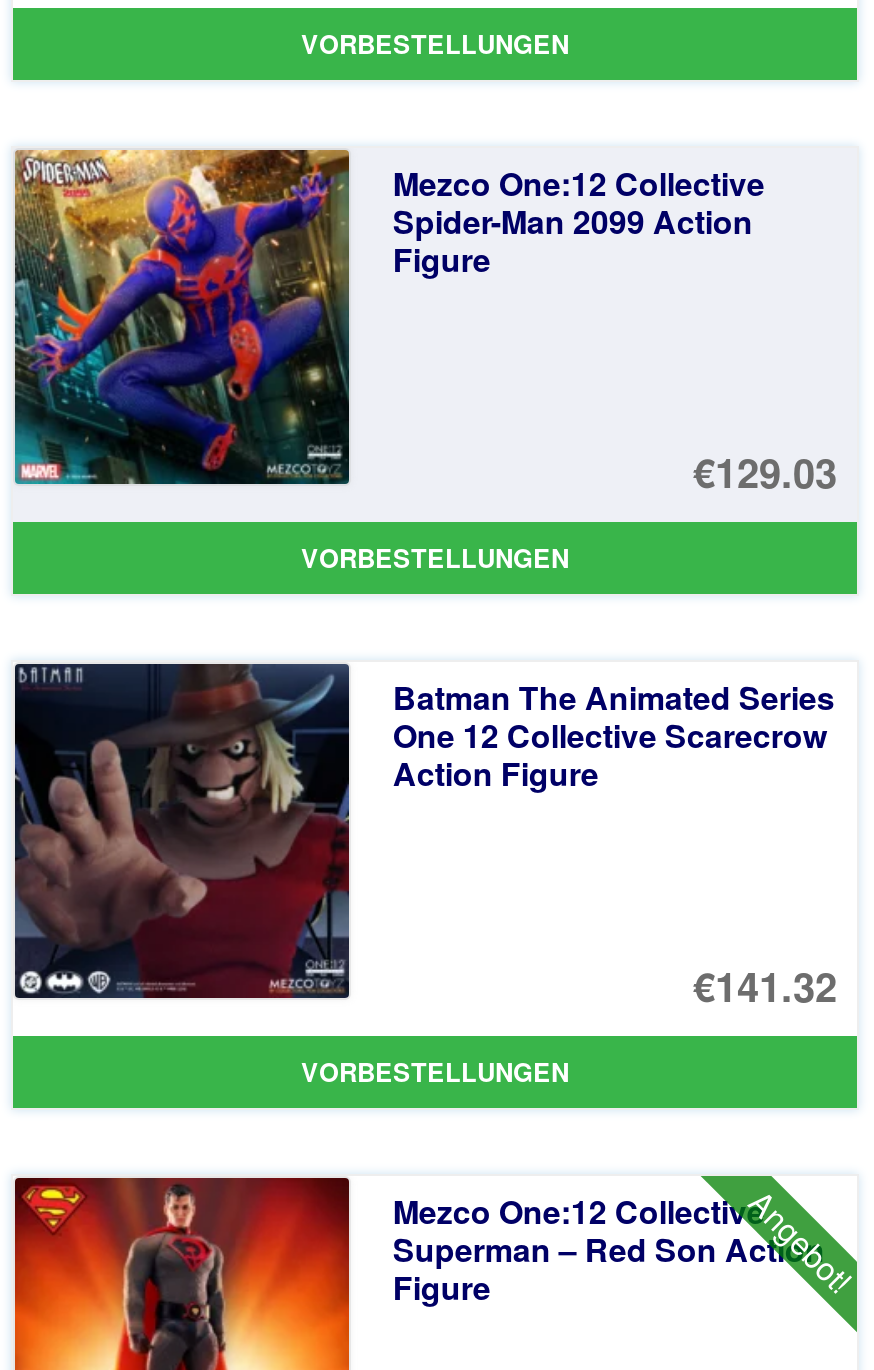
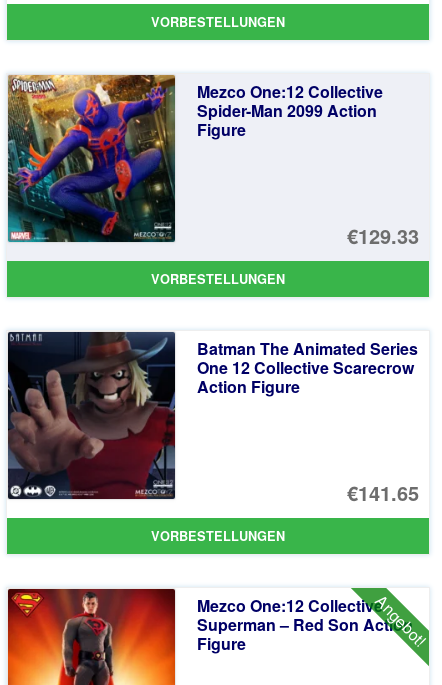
- €129.03
+ €129.33

- €141.32
+ €141.65
